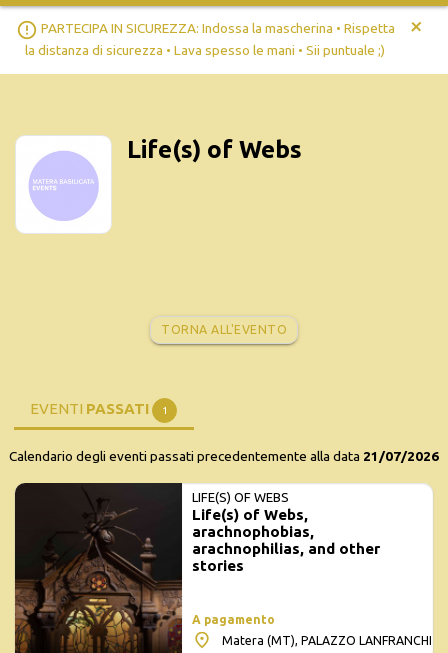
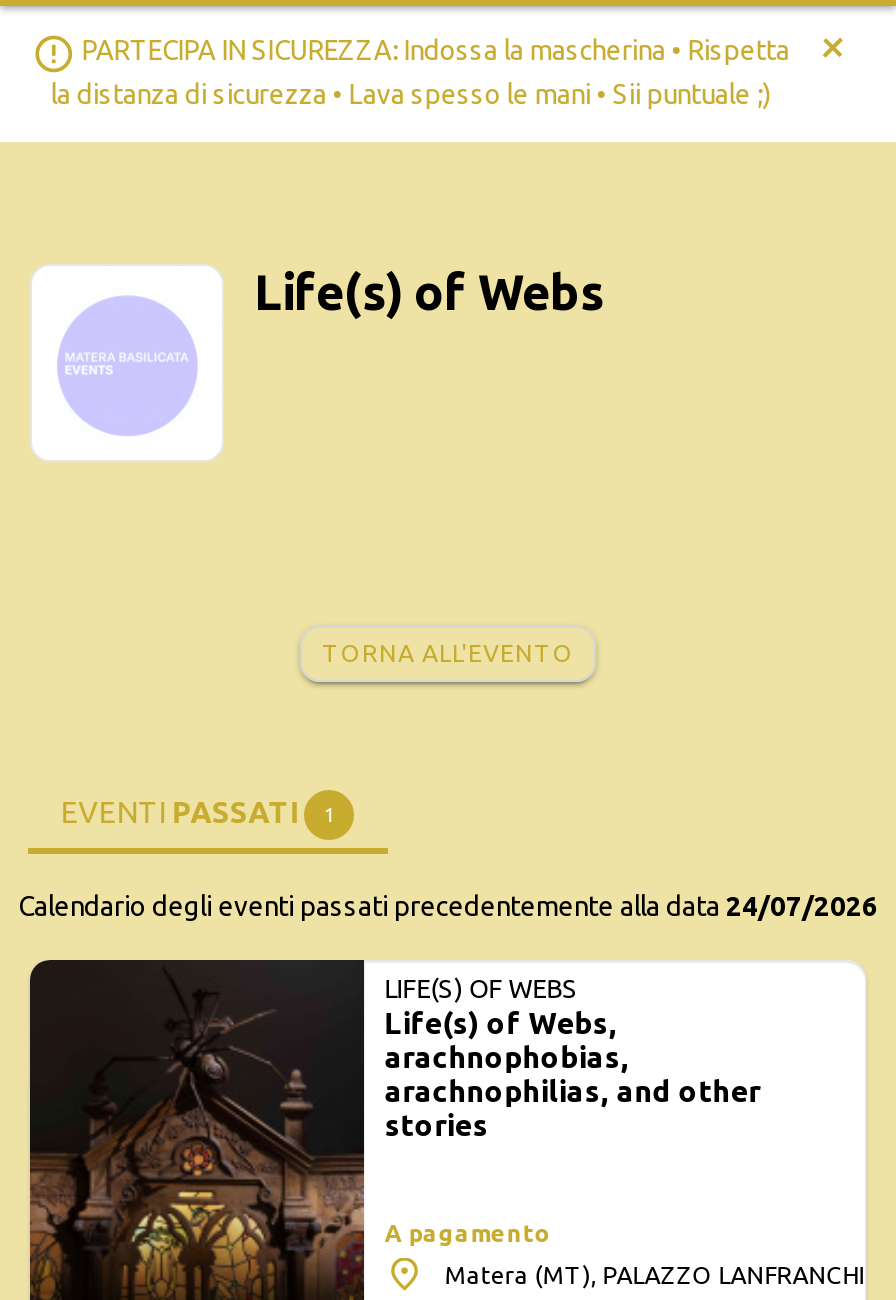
- Calendario degli eventi passati precedentemente alla data 21/07/2026
+ Calendario degli eventi passati precedentemente alla data 24/07/2026
